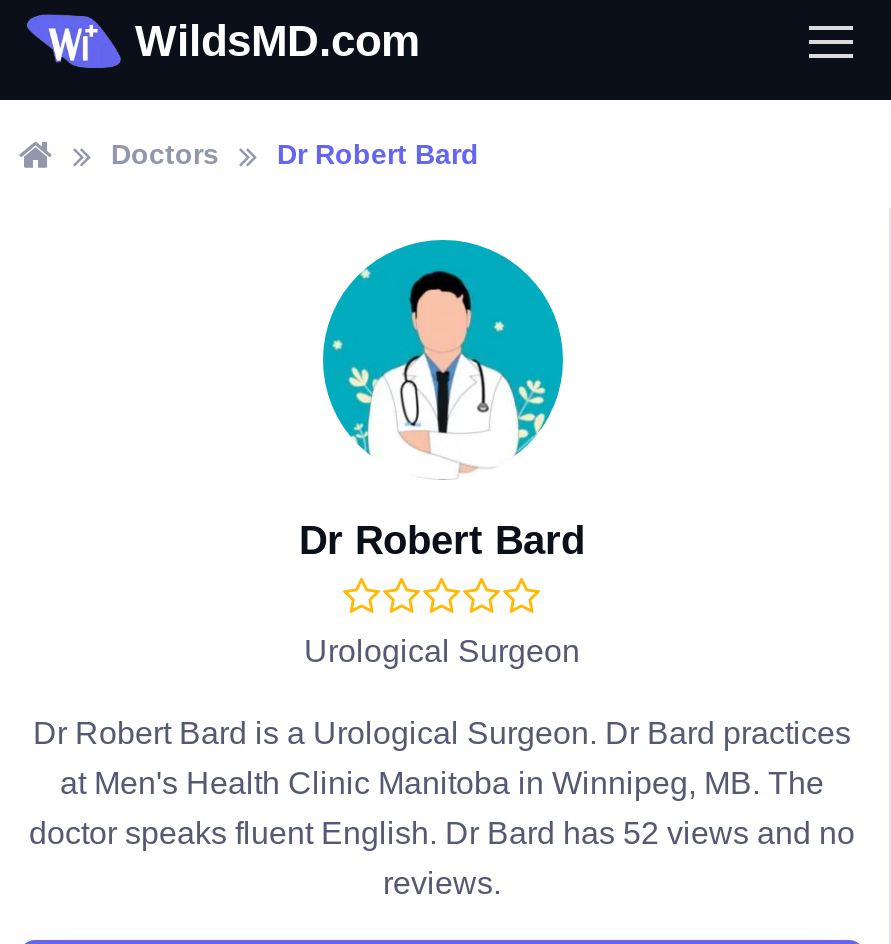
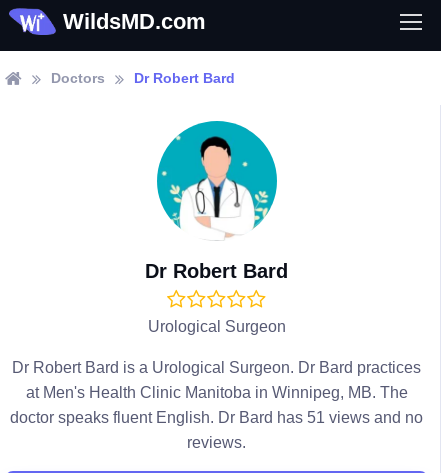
- doctor speaks fluent English. Dr Bard has 52 views and no
+ doctor speaks fluent English. Dr Bard has 51 views and no
